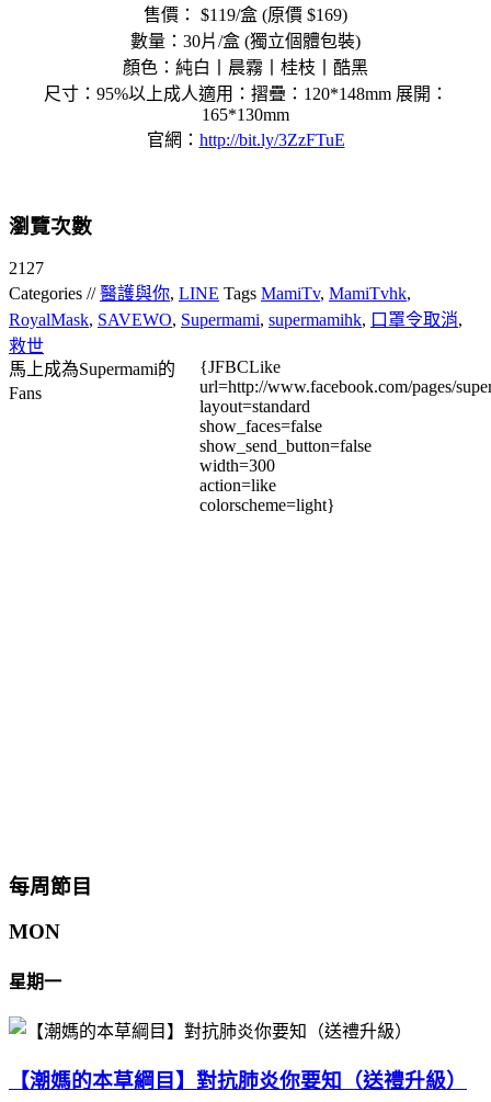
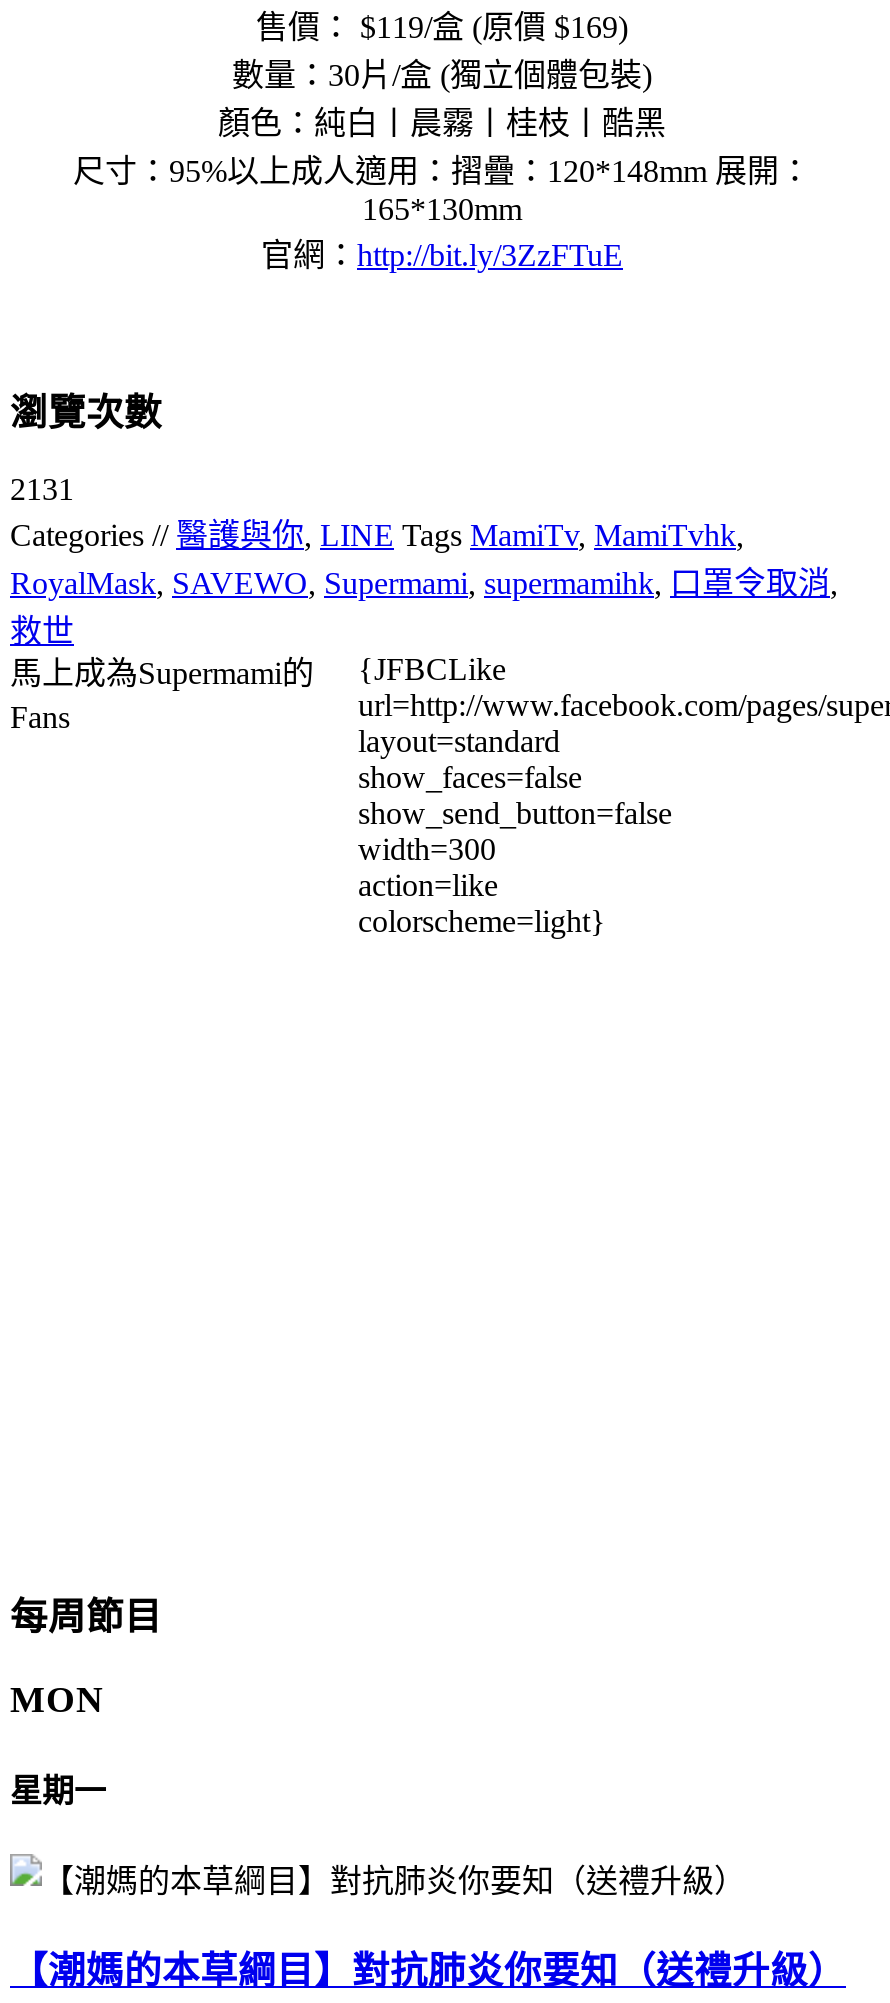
- 2127
+ 2131
